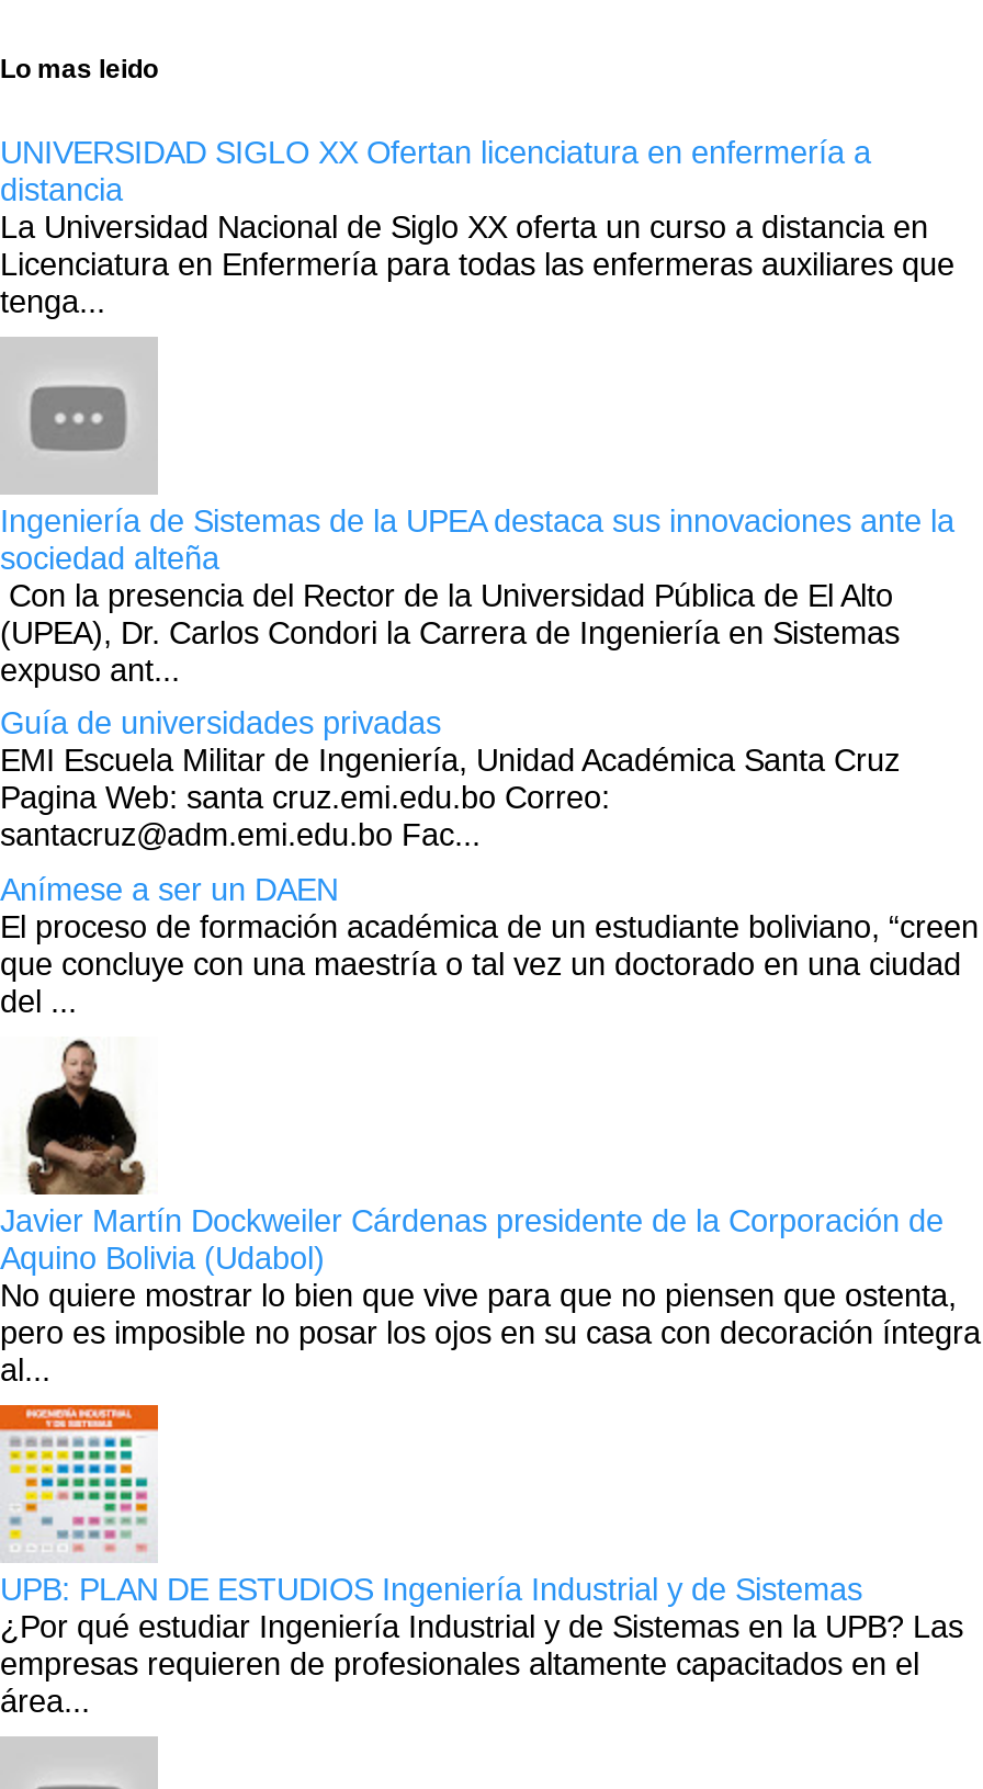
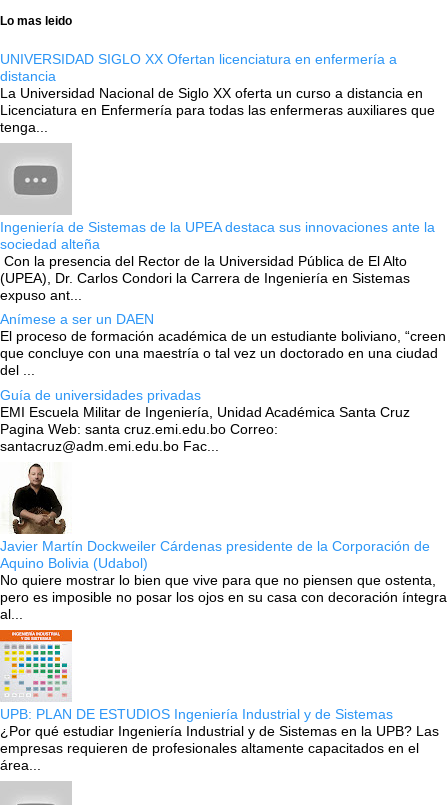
moved down: Guía de universidades privadas | EMI Escuela Militar de Ingeniería, Unidad Académica Santa Cruz | Pagina Web: santa cruz.emi.edu.bo Correo: | santacruz@adm.emi.edu.bo Fac...

moved up: Anímese a ser un DAEN | El proceso de formación académica de un estudiante boliviano, “creen | que concluye con una maestría o tal vez un doctorado en una ciudad | del ...
